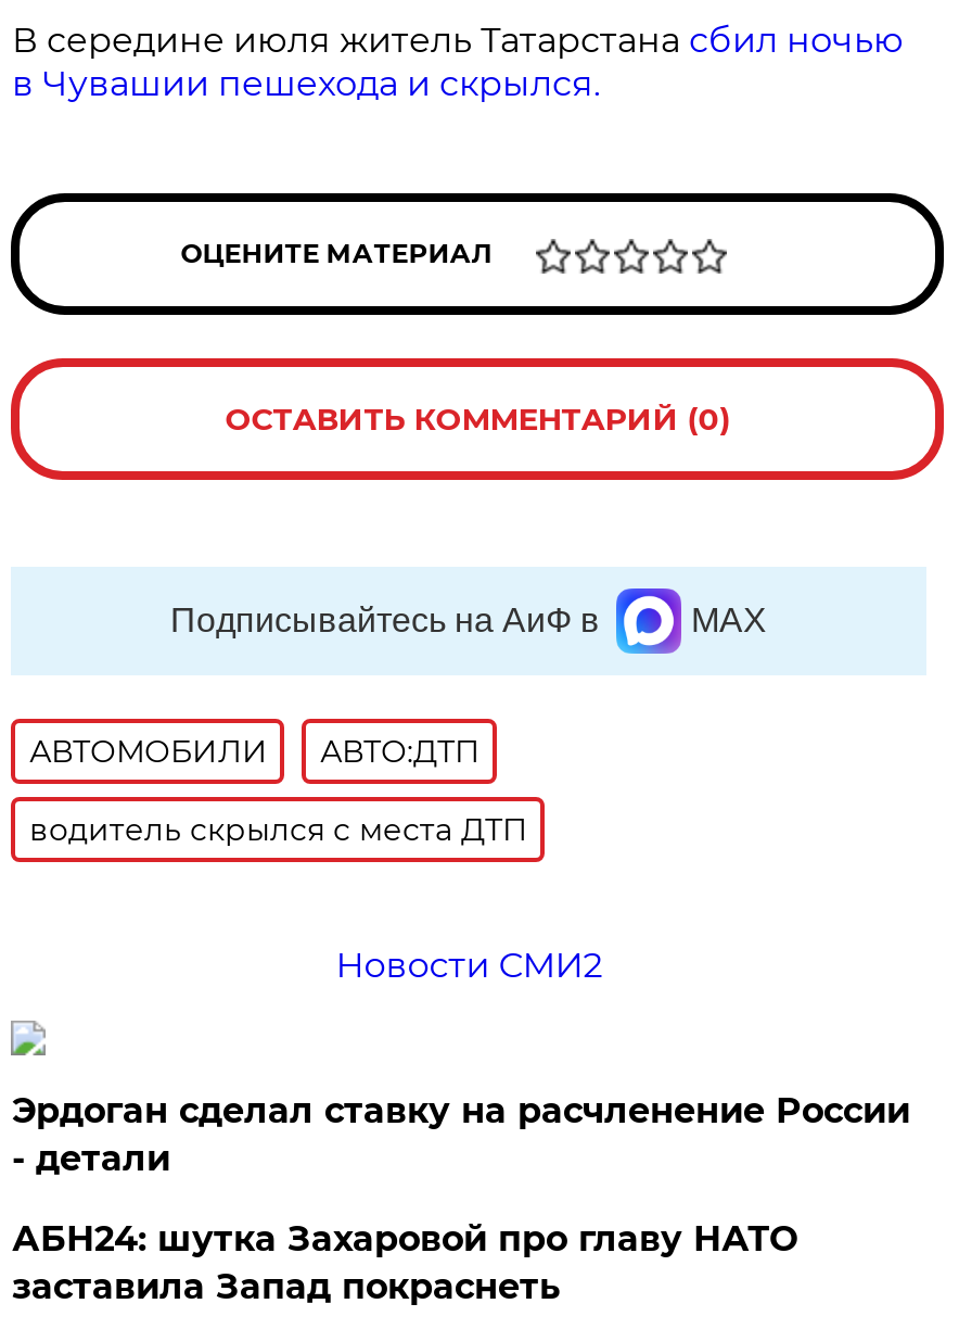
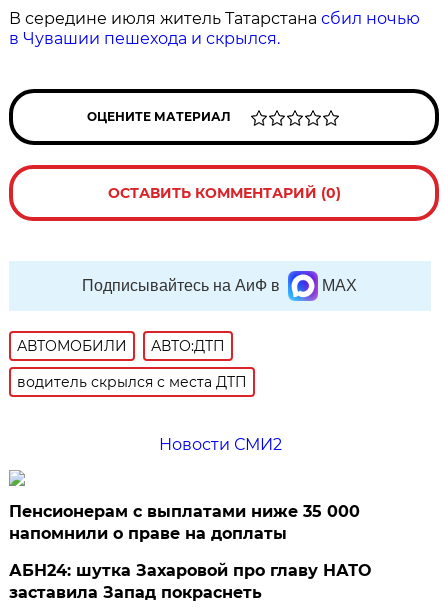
- Эрдоган сделал ставку на расчленение России
- - детали
+ Пенсионерам с выплатами ниже 35 000
+ напомнили о праве на доплаты
